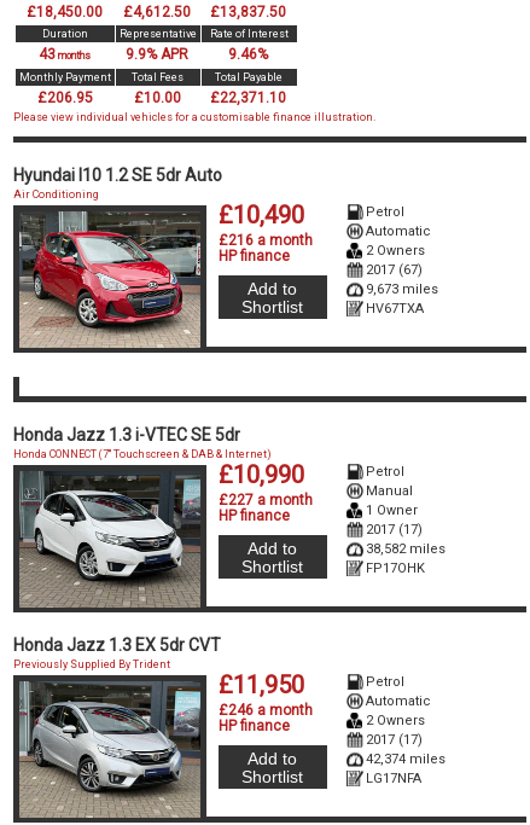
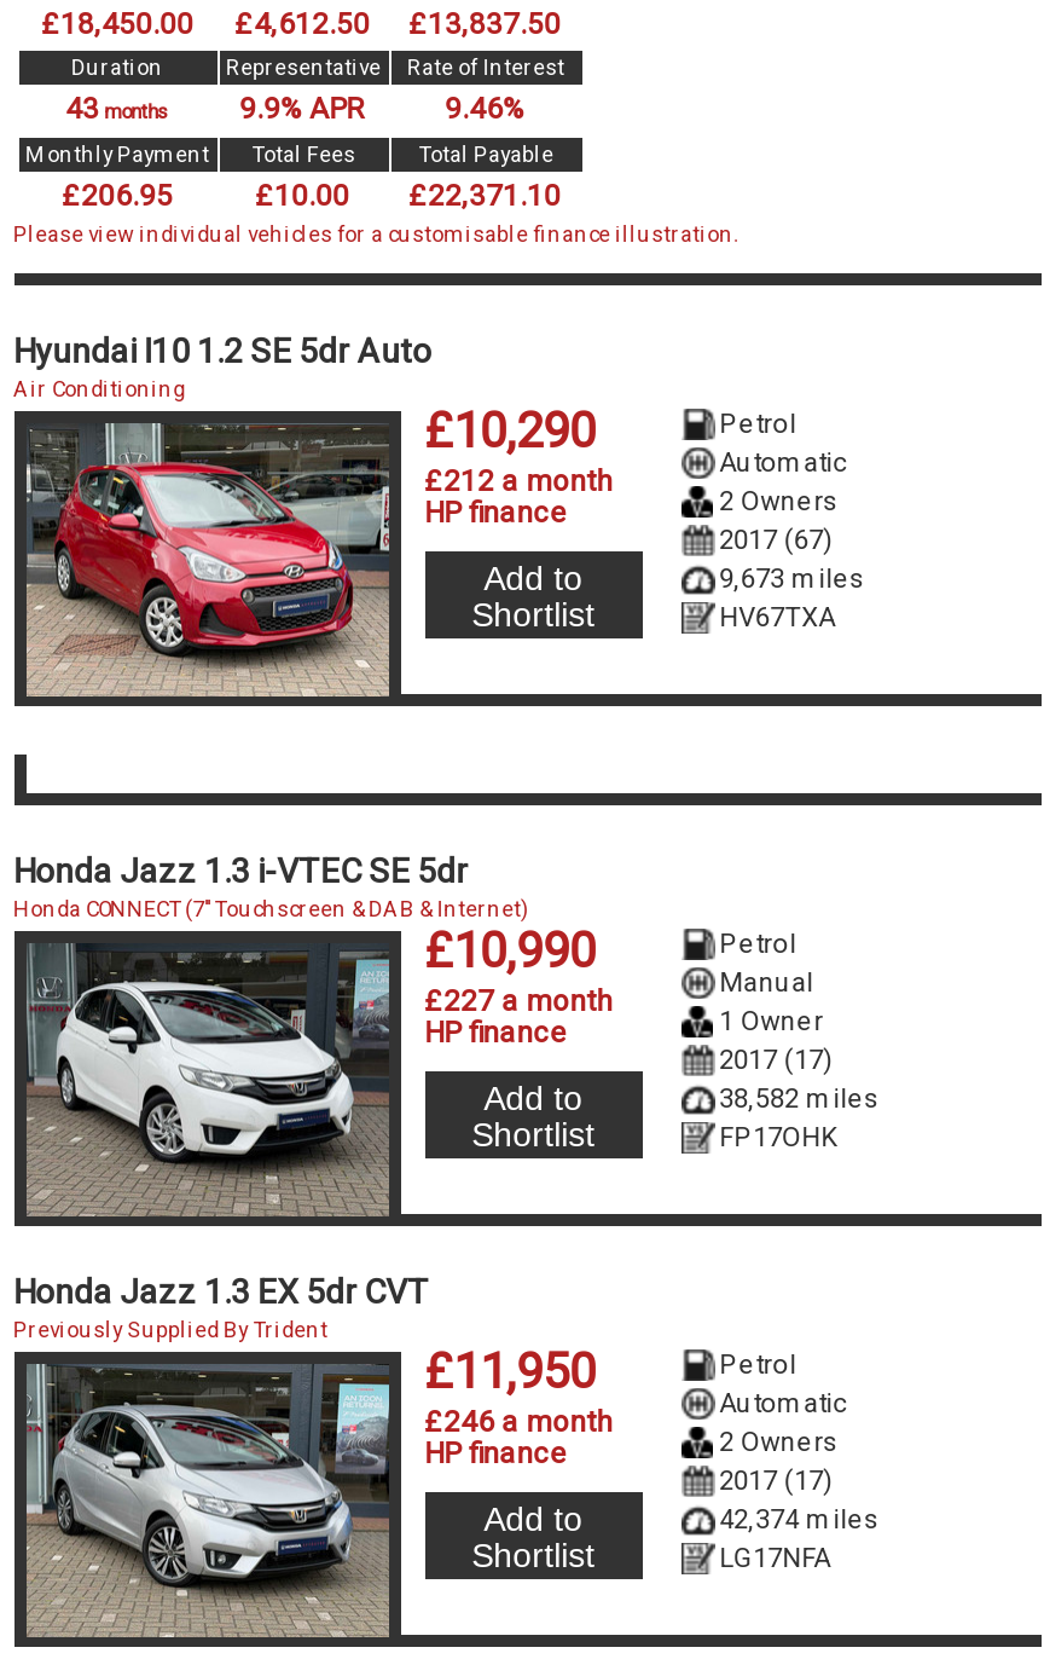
- £10,490
+ £10,290

- £216 a month
+ £212 a month
